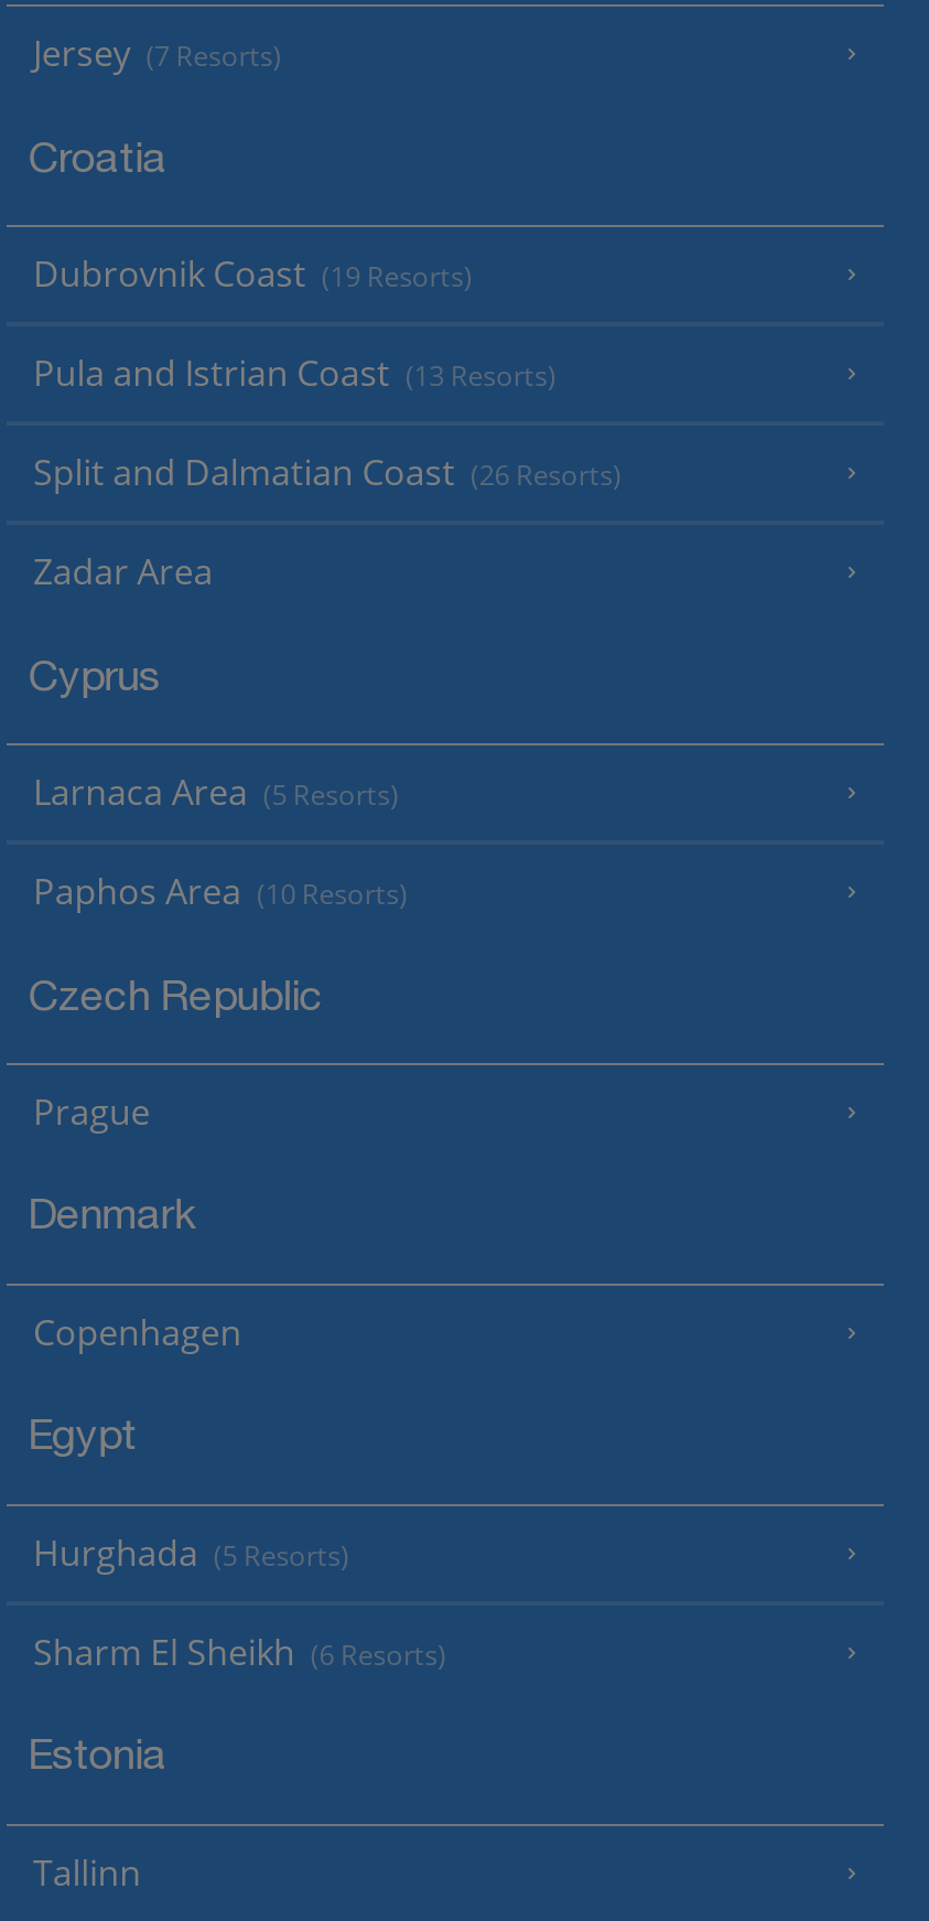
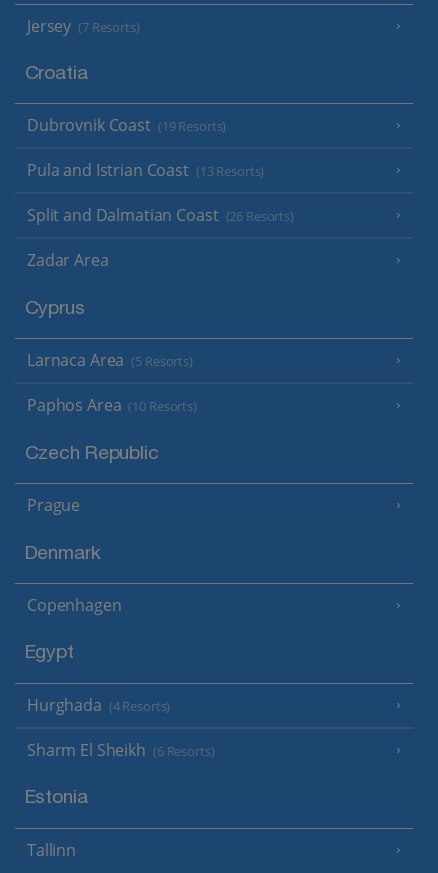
- Hurghada (5 Resorts)
+ Hurghada (4 Resorts)
